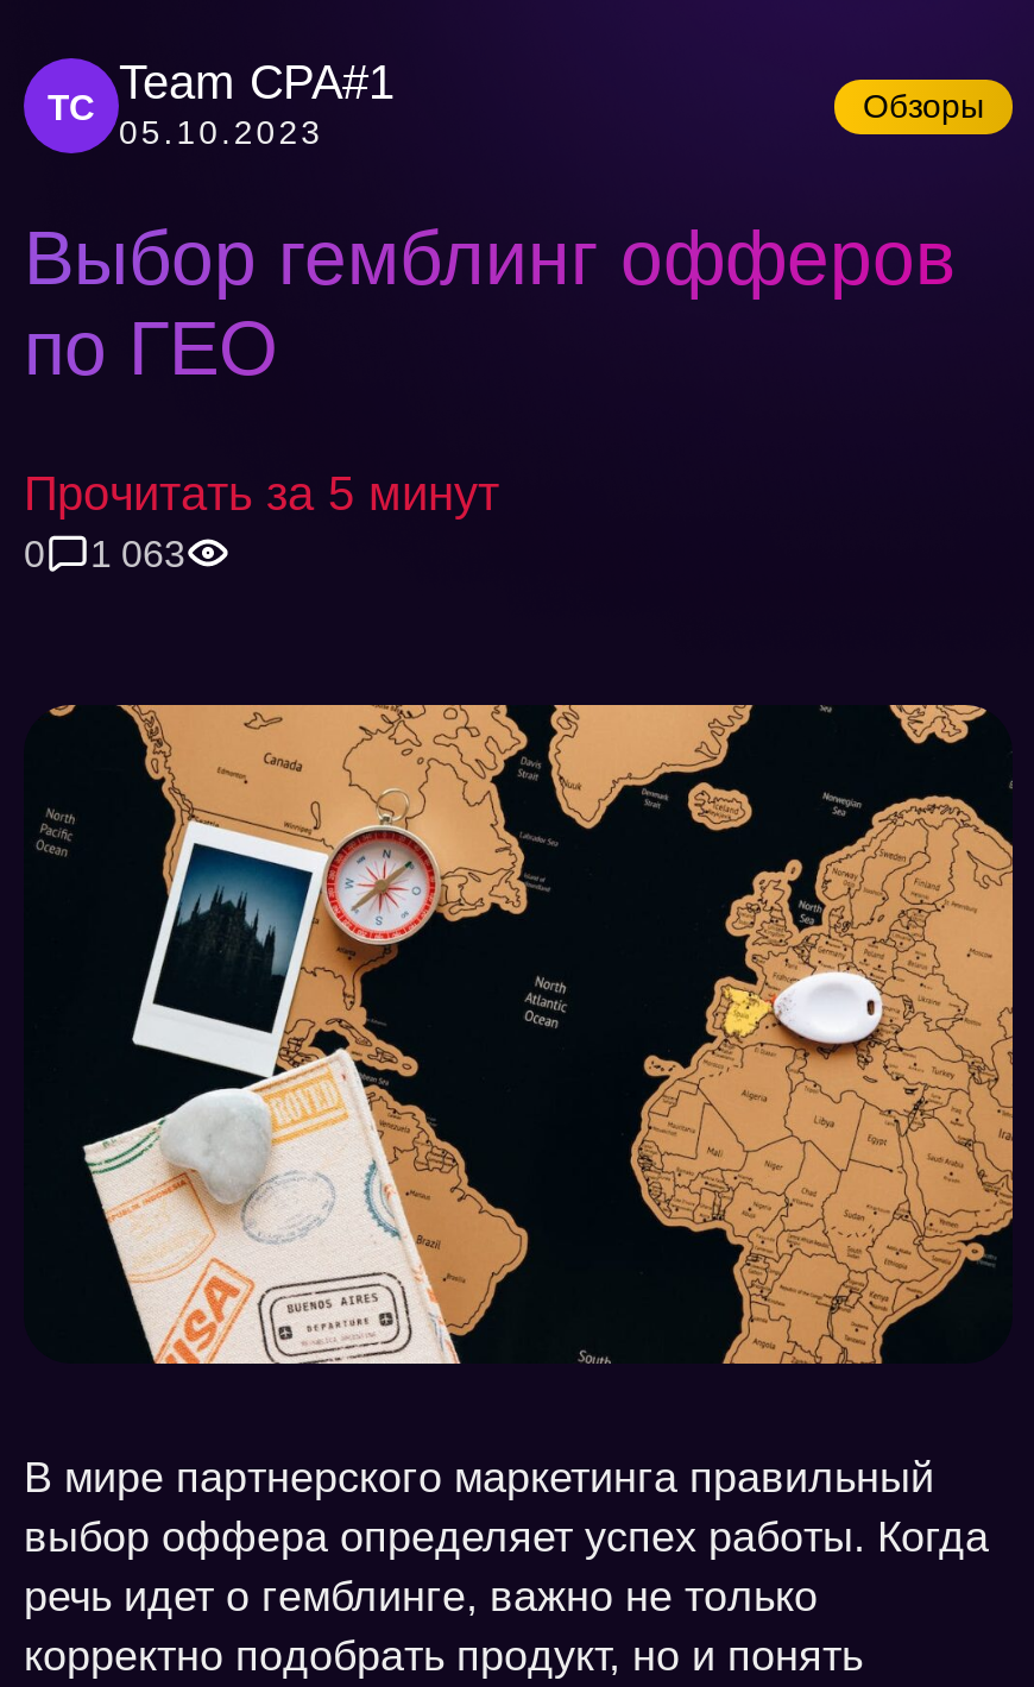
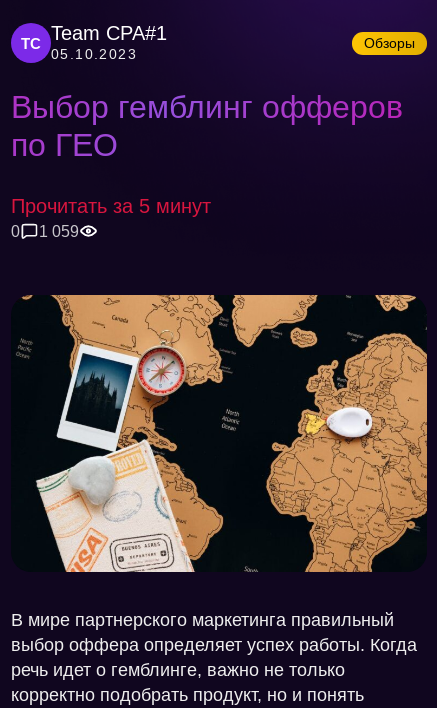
- 0 1 063
+ 0 1 059
